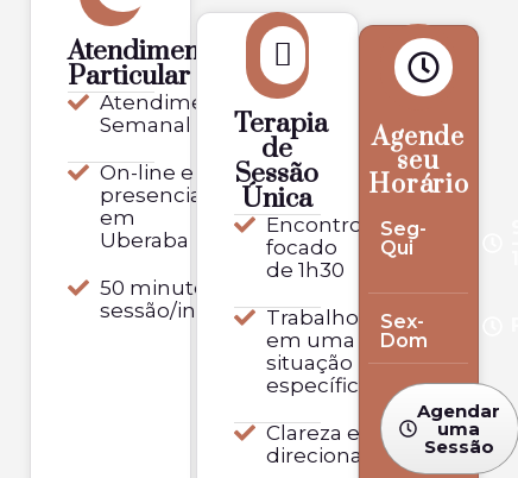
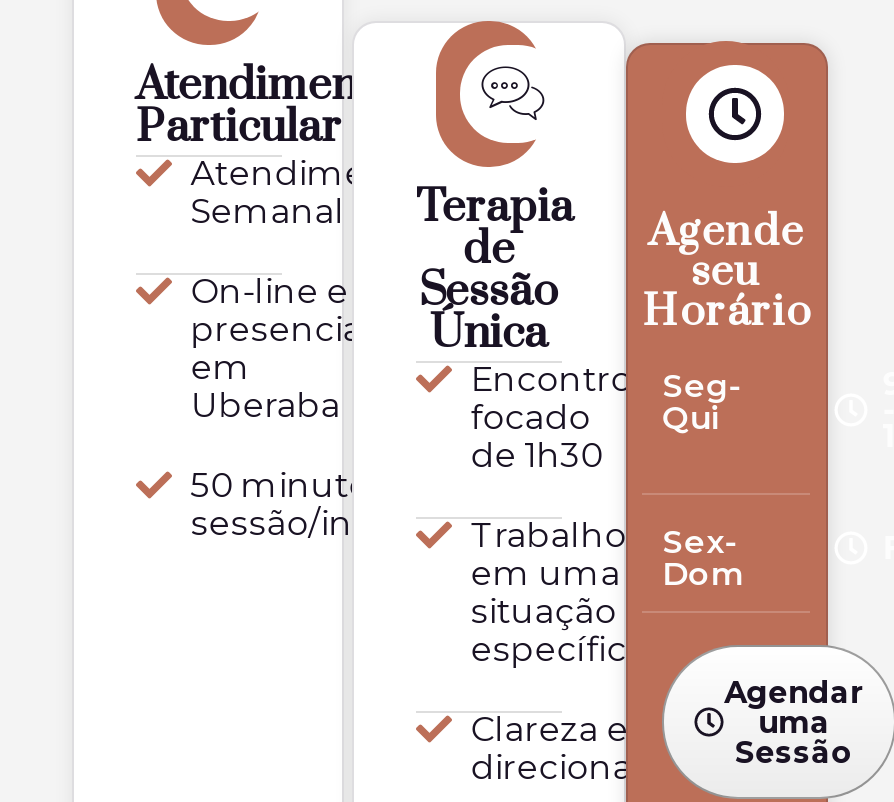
- [image]
+ [image]
